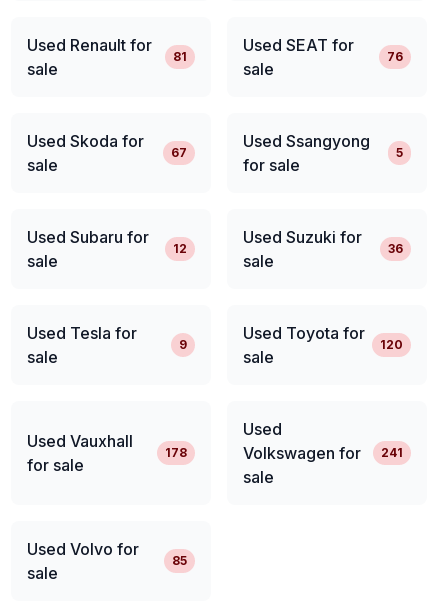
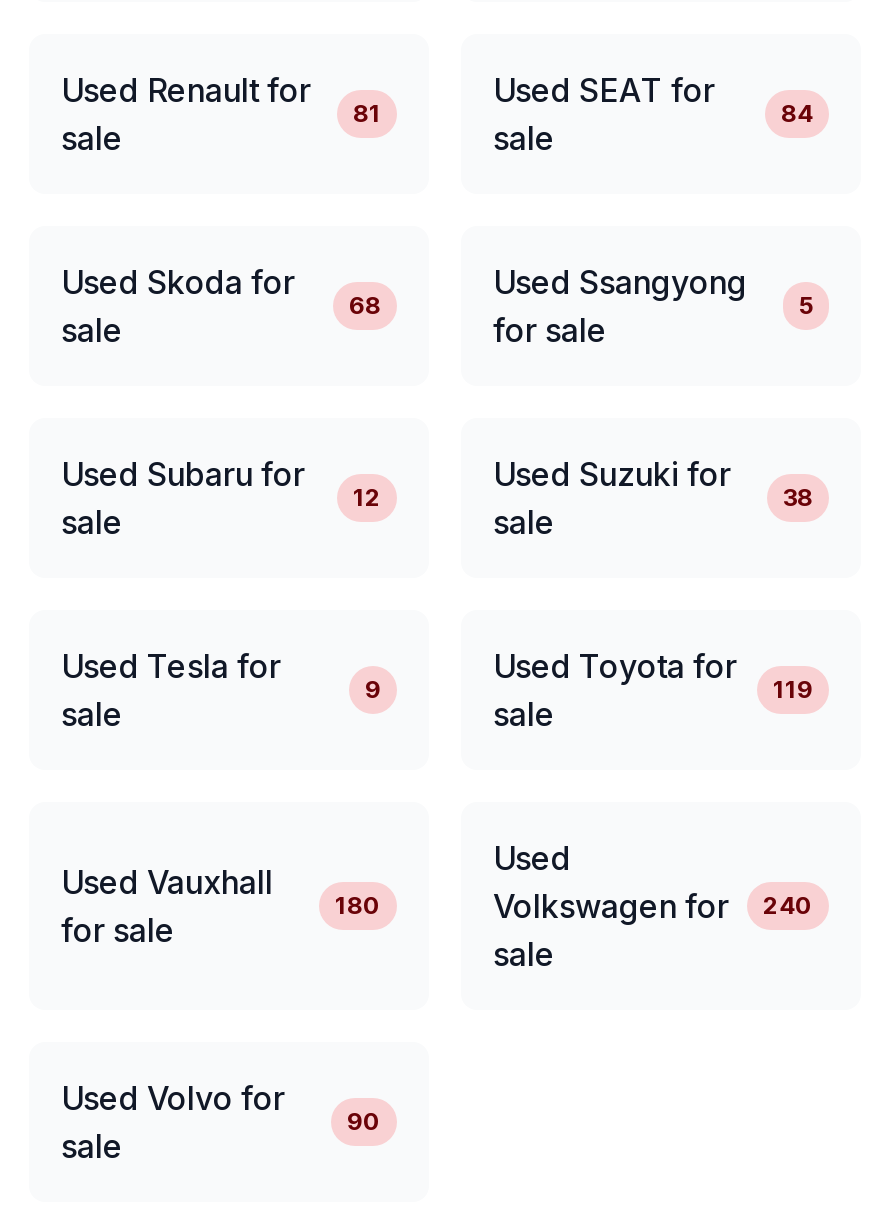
- 76
+ 84

- 67
+ 68

- 36
+ 38

- 120
+ 119

- 178
+ 180

- Volkswagen for 241
+ Volkswagen for 240

- 85
+ 90
